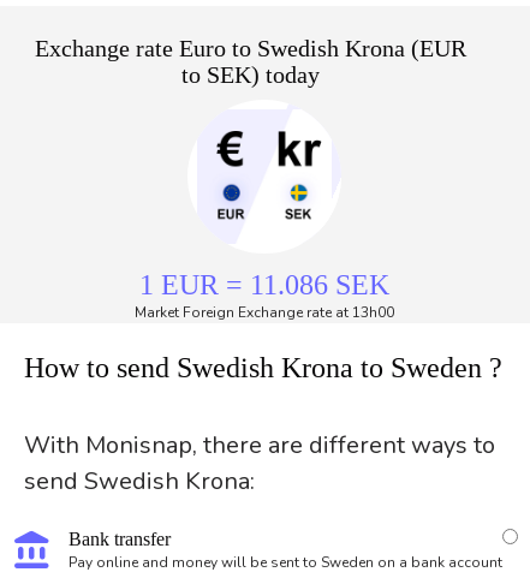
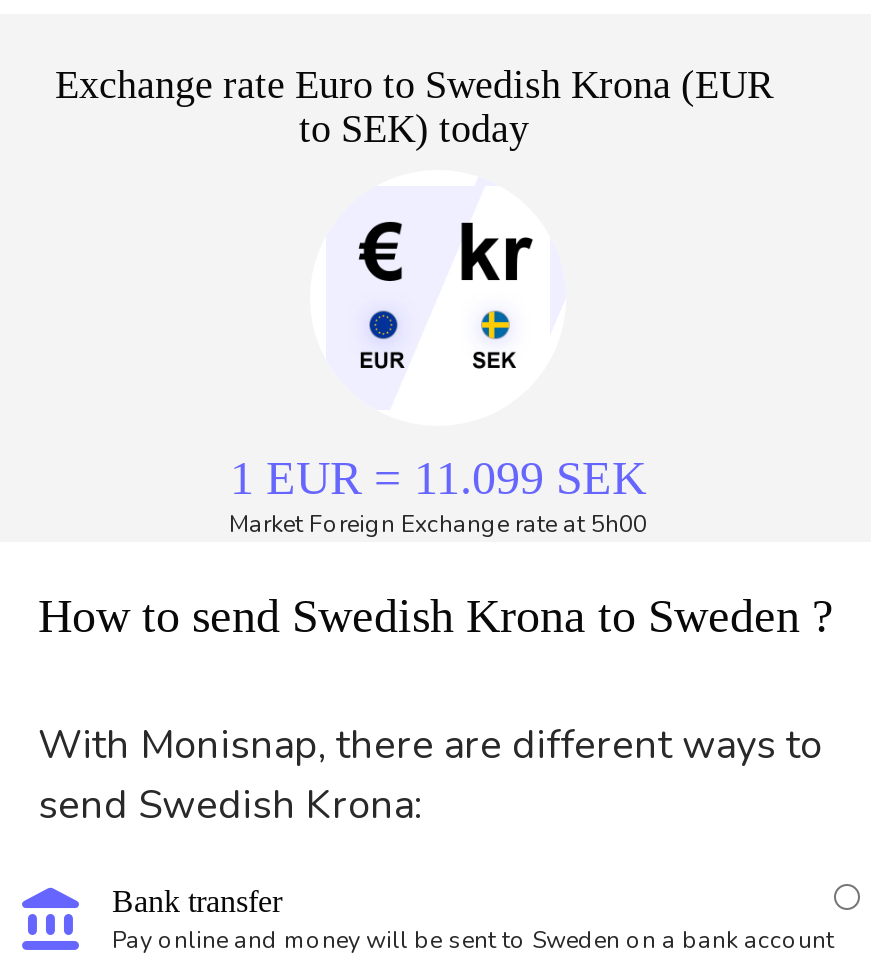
- 1 EUR = 11.086 SEK
+ 1 EUR = 11.099 SEK

- Market Foreign Exchange rate at 13h00
+ Market Foreign Exchange rate at 5h00
